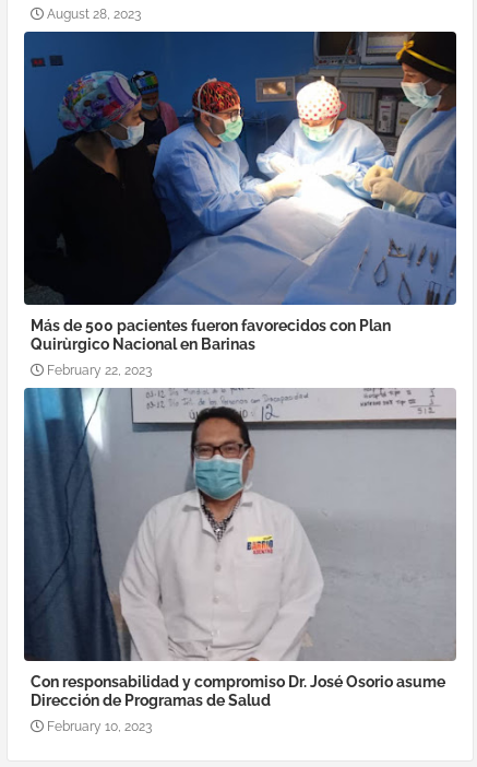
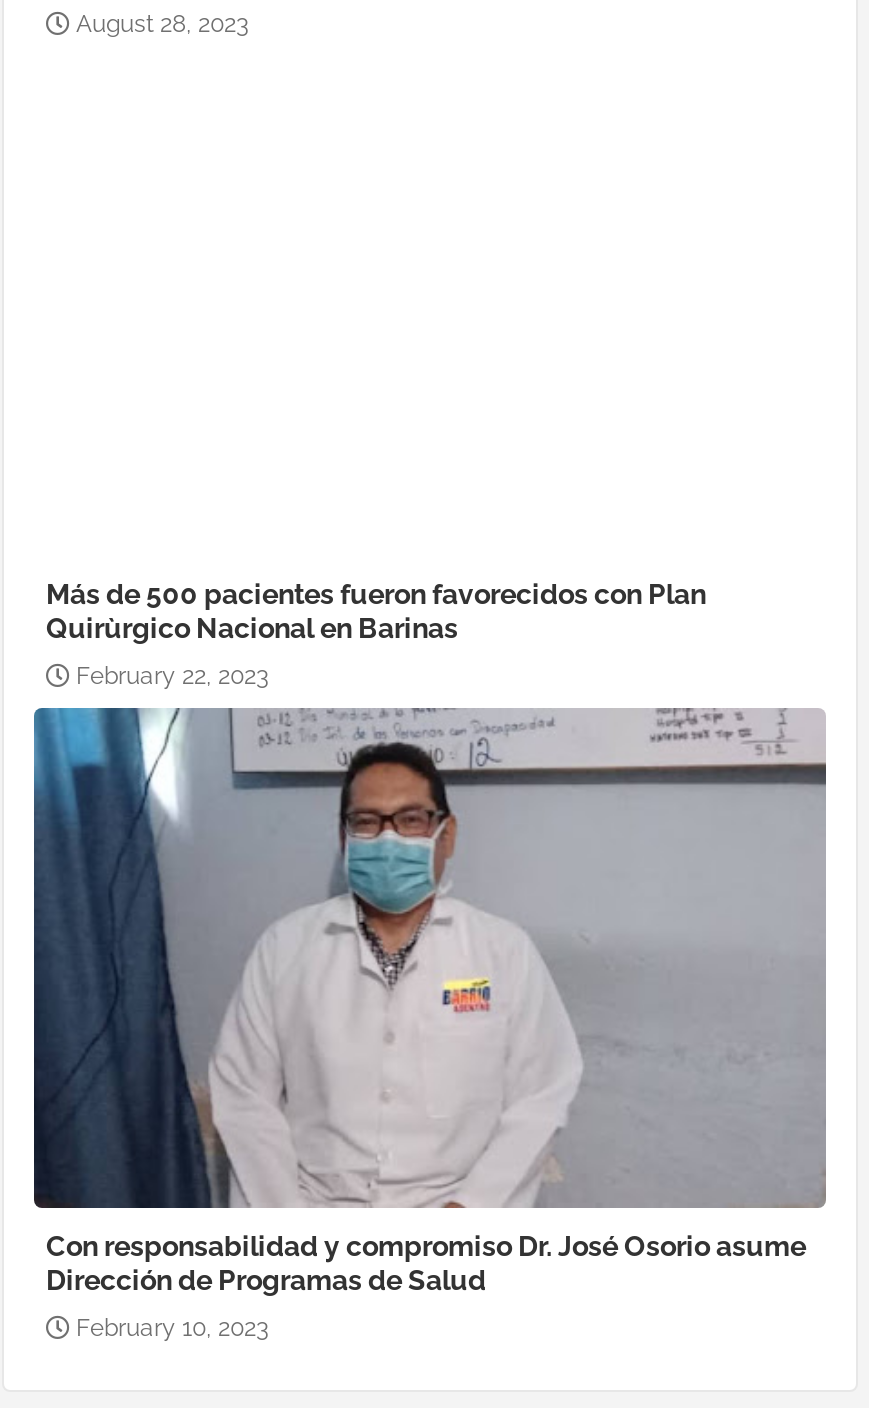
- [image]
